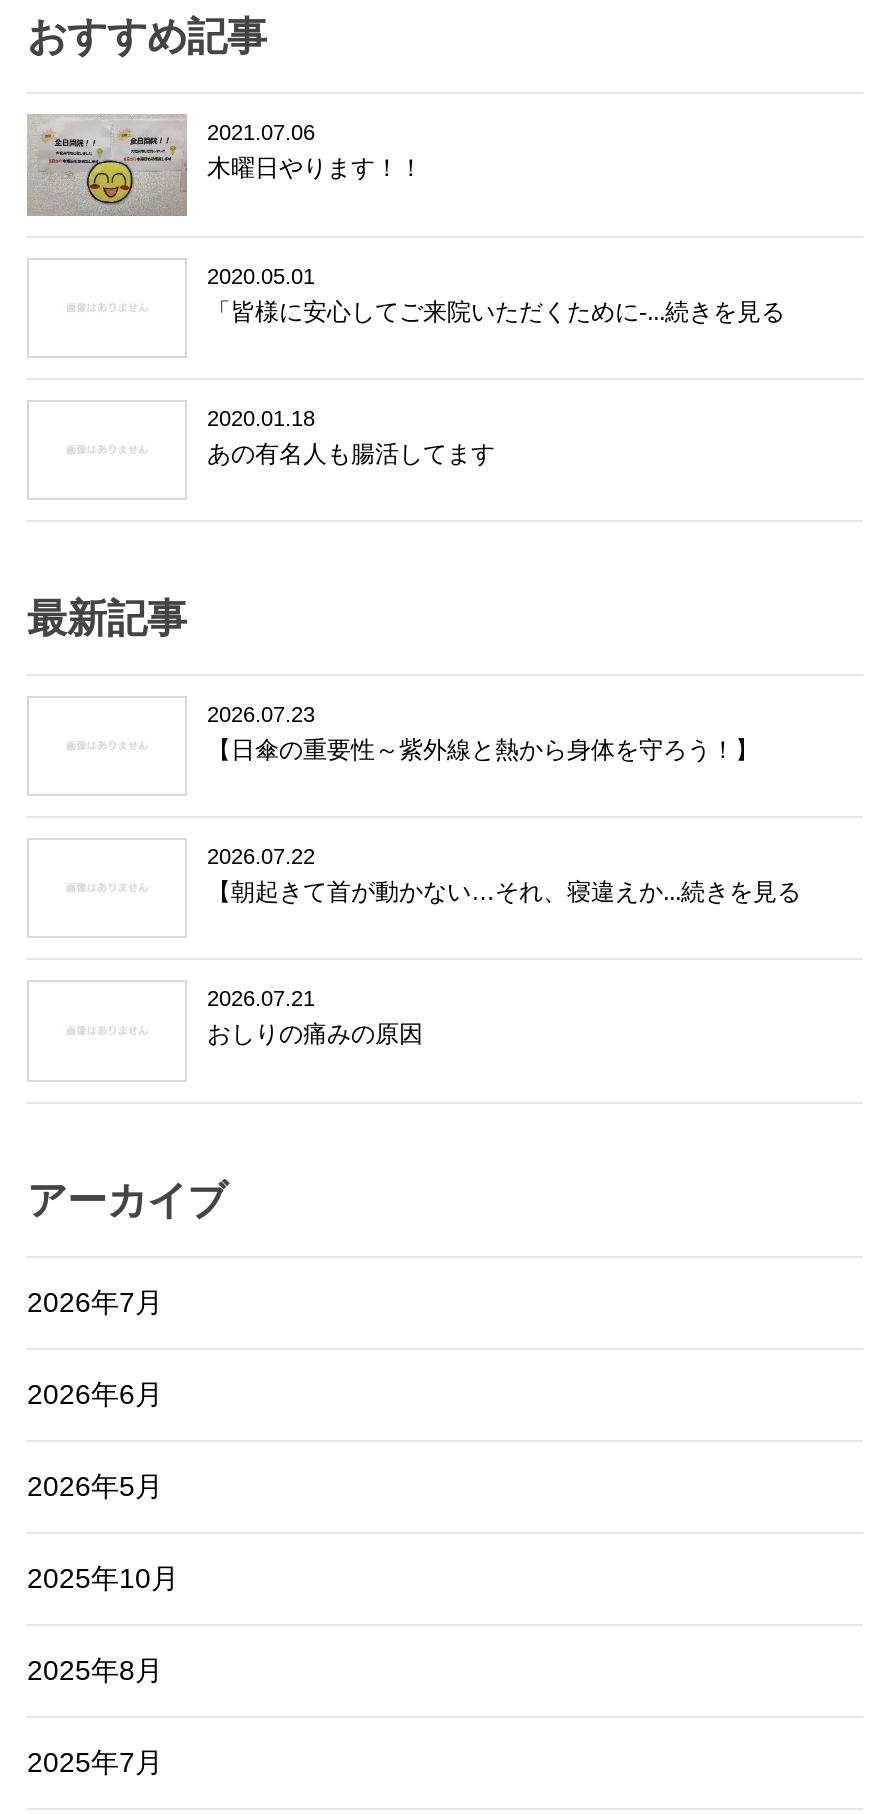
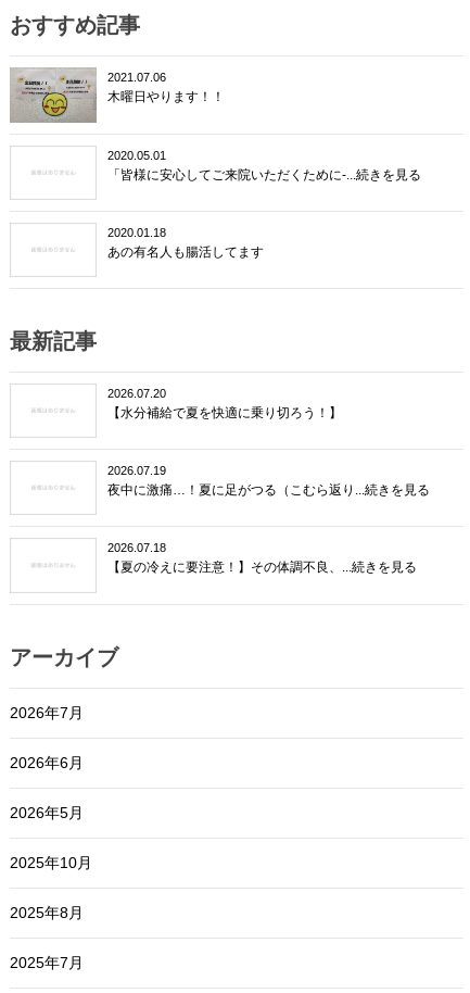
- 2026.07.23
- 【日傘の重要性～紫外線と熱から身体を守ろう！】
+ 2026.07.20
+ 【水分補給で夏を快適に乗り切ろう！】

- 2026.07.22
- 【朝起きて首が動かない…それ、寝違えか...続きを見る
+ 2026.07.19
+ 夜中に激痛…！夏に足がつる（こむら返り...続きを見る

- 2026.07.21
- おしりの痛みの原因
+ 2026.07.18
+ 【夏の冷えに要注意！】その体調不良、...続きを見る
